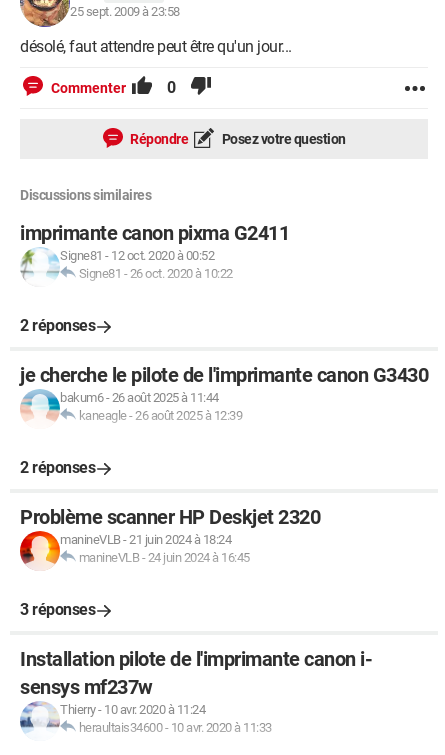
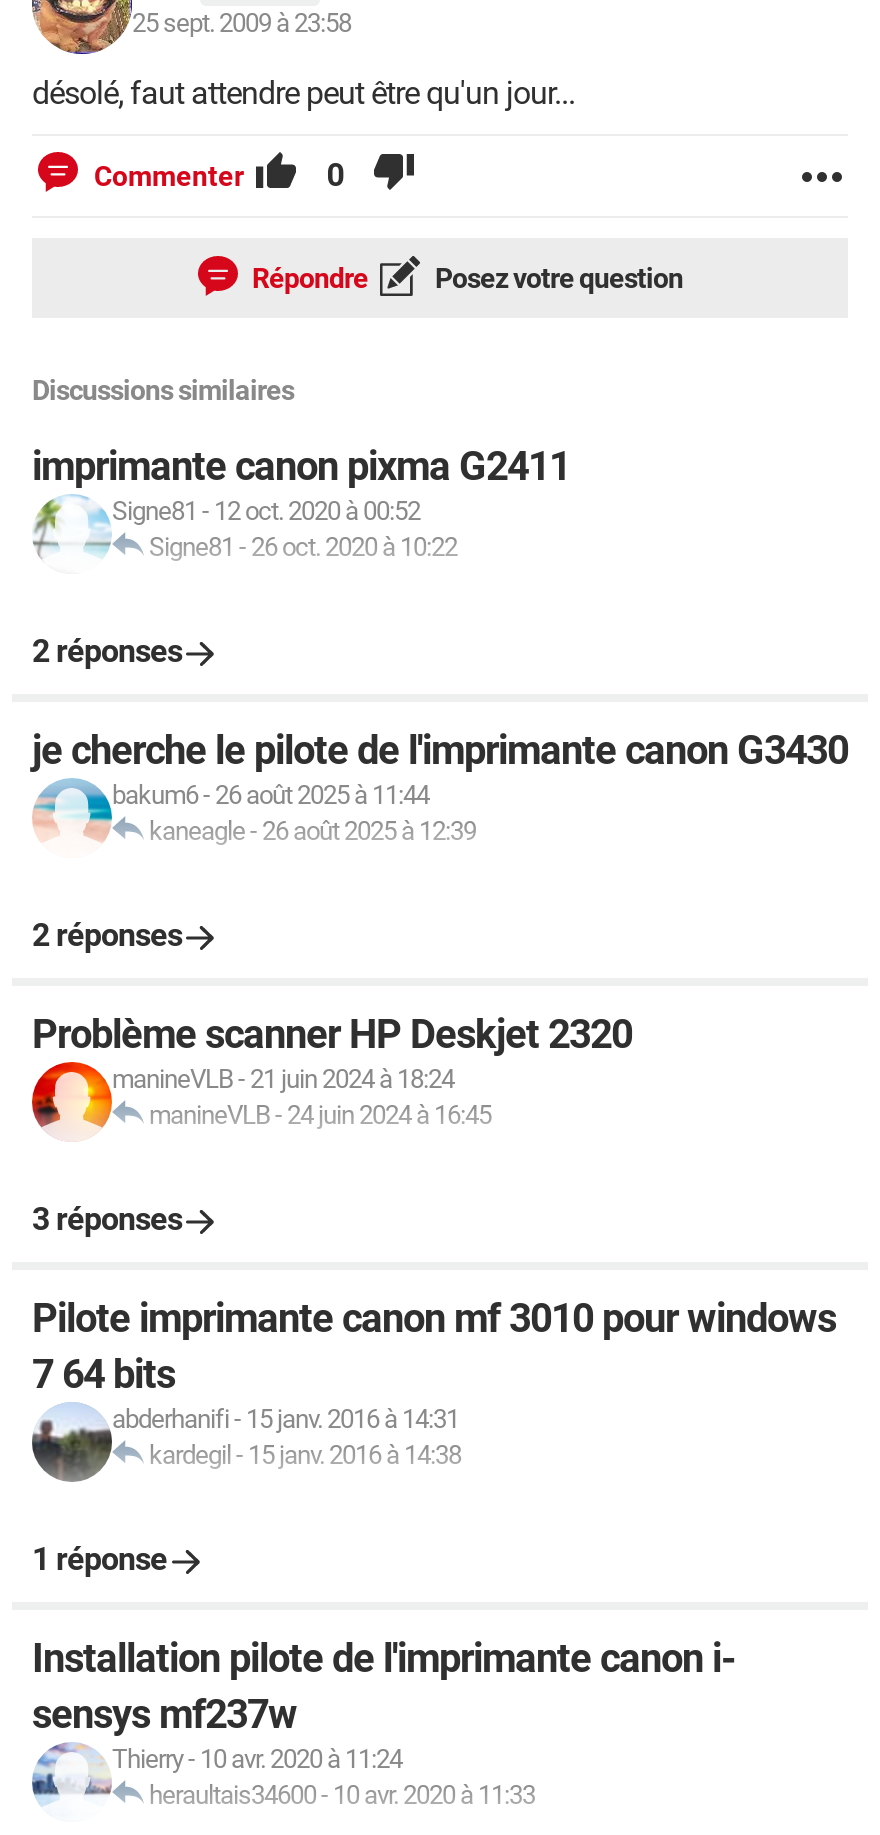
+ [image]
+ Pilote imprimante canon mf 3010 pour windows
+ 7 64 bits
+ abderhanifi- 15 janv. 2016 à 14:31
+ kardegil - 15 janv. 2016 à 14:38
+ 1 réponse
